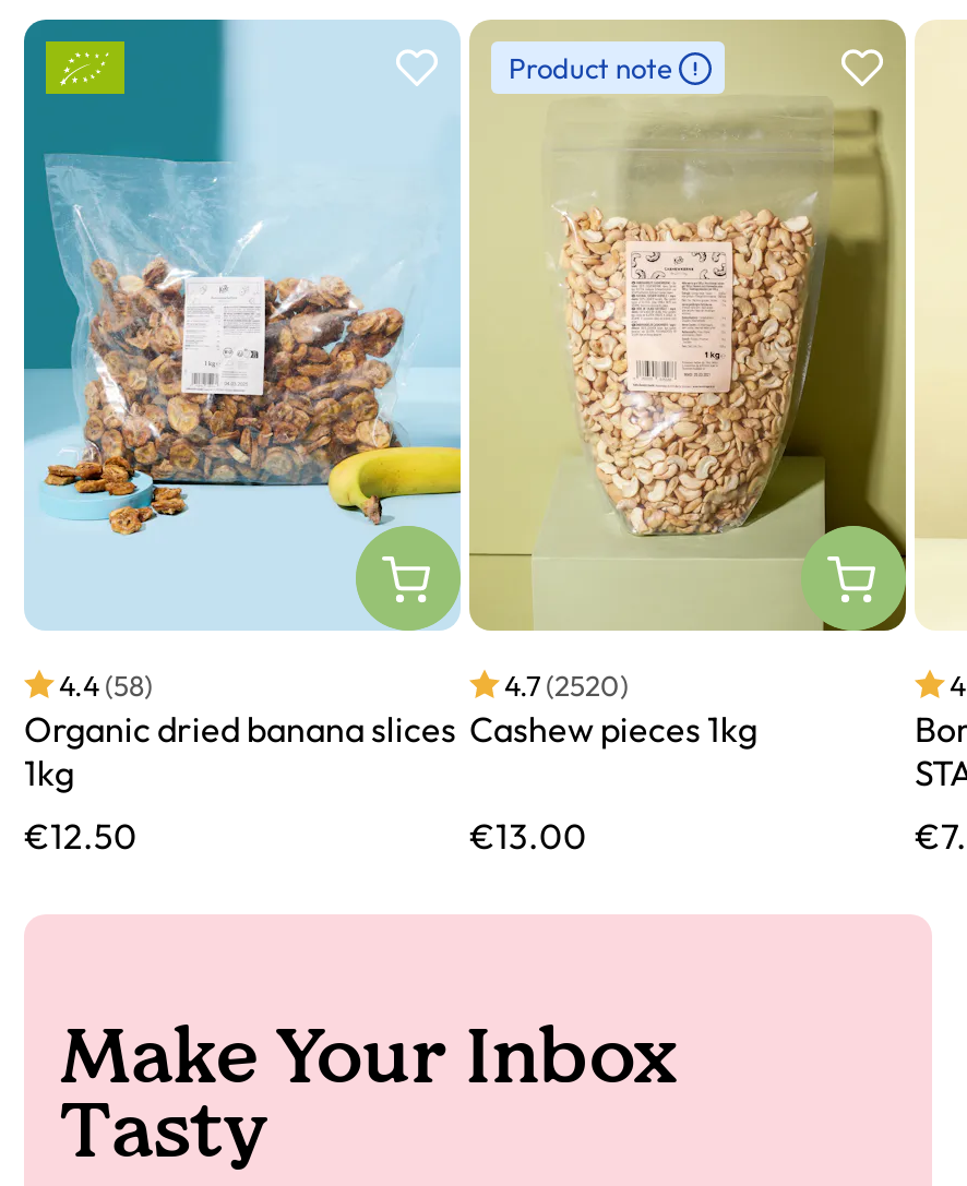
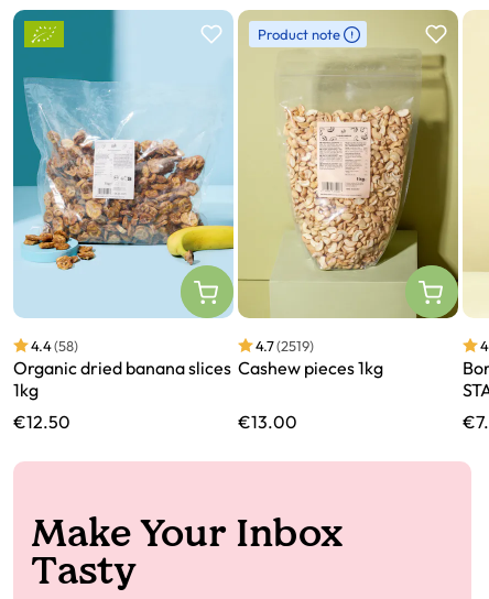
- 4.7 (2520)
+ 4.7 (2519)
